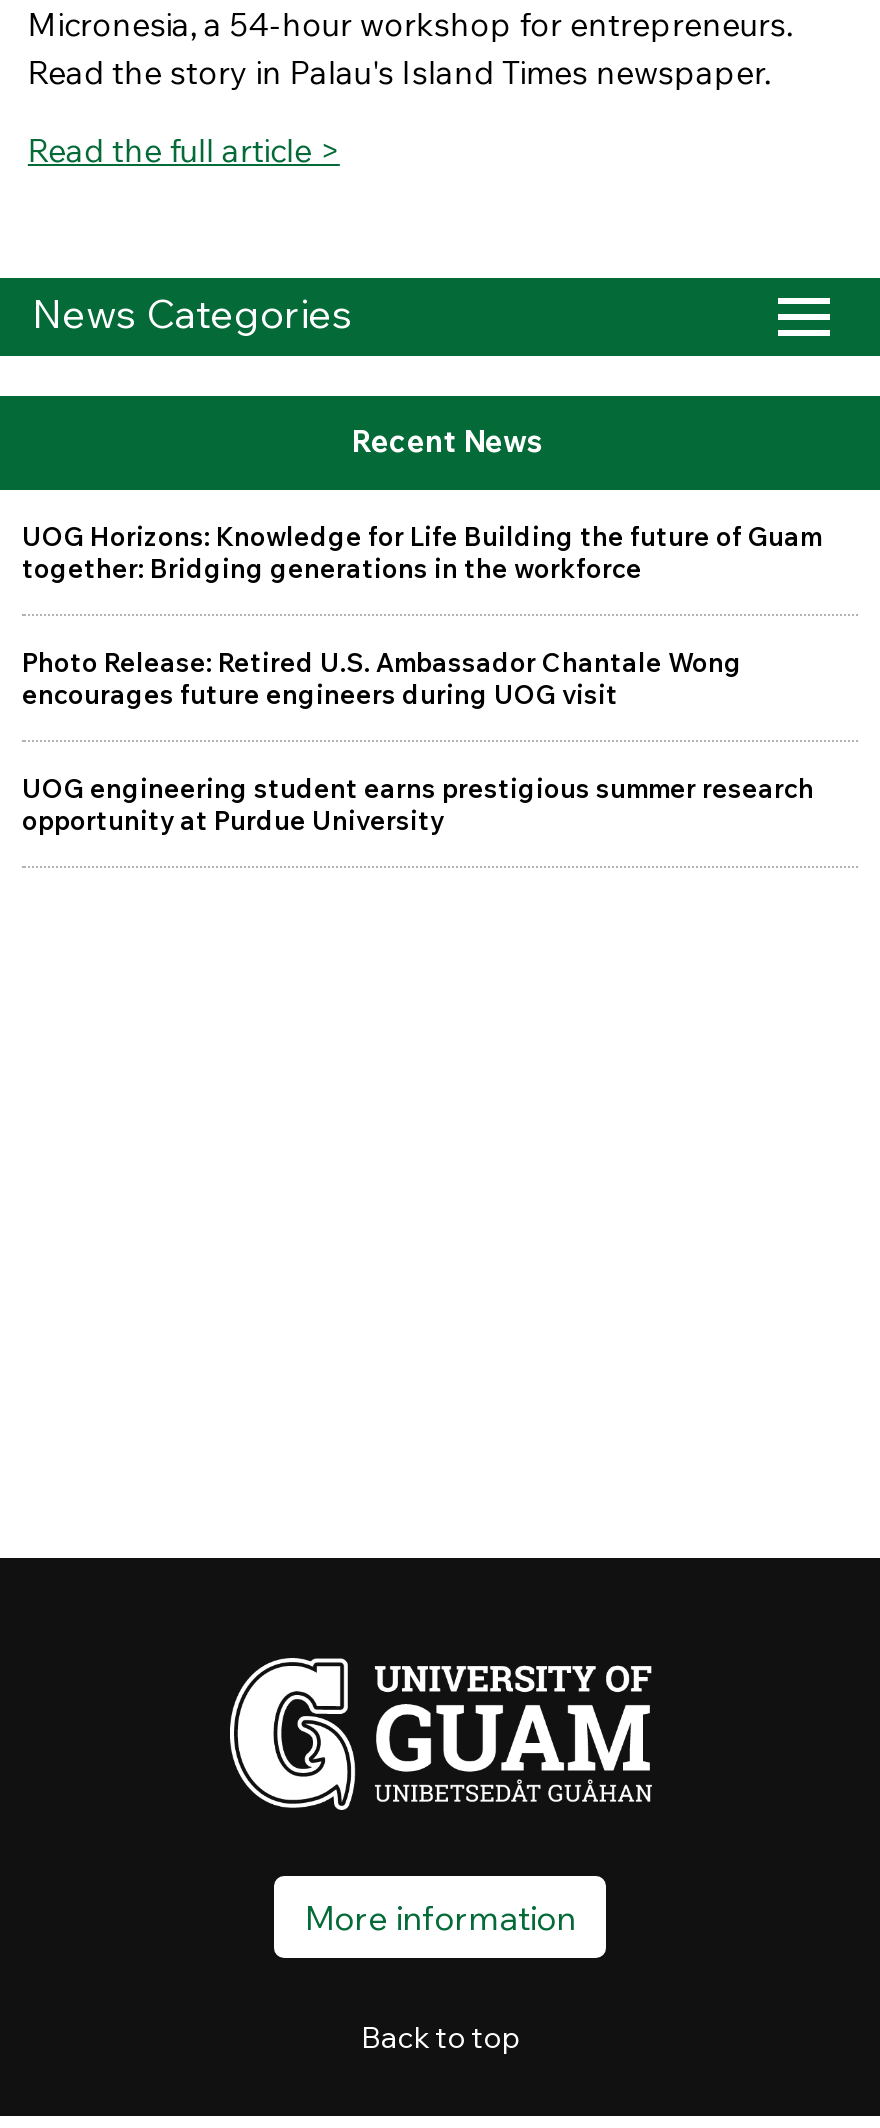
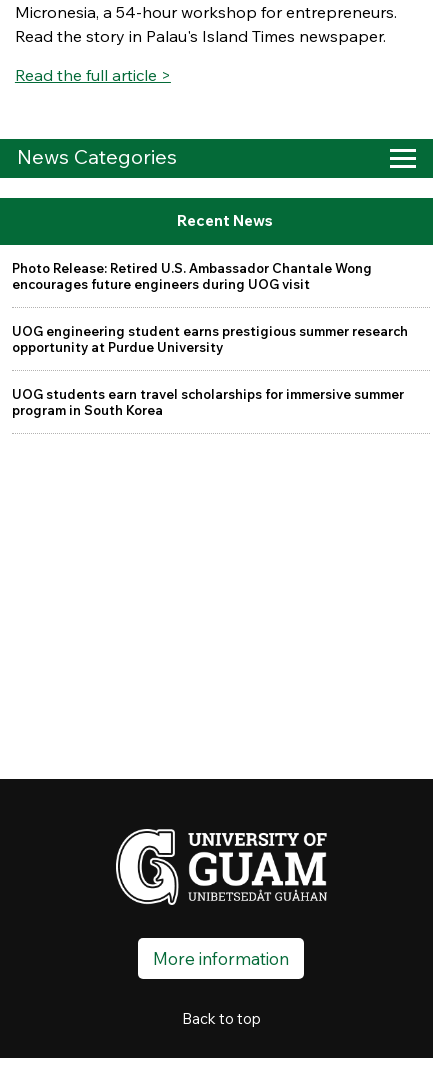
- UOG Horizons: Knowledge for Life Building the future of Guam
- together: Bridging generations in the workforce

moved up: Photo Release: Retired U.S. Ambassador Chantale Wong | encourages future engineers during UOG visit | UOG engineering student earns prestigious summer research | opportunity at Purdue University

+ UOG students earn travel scholarships for immersive summer
+ program in South Korea
